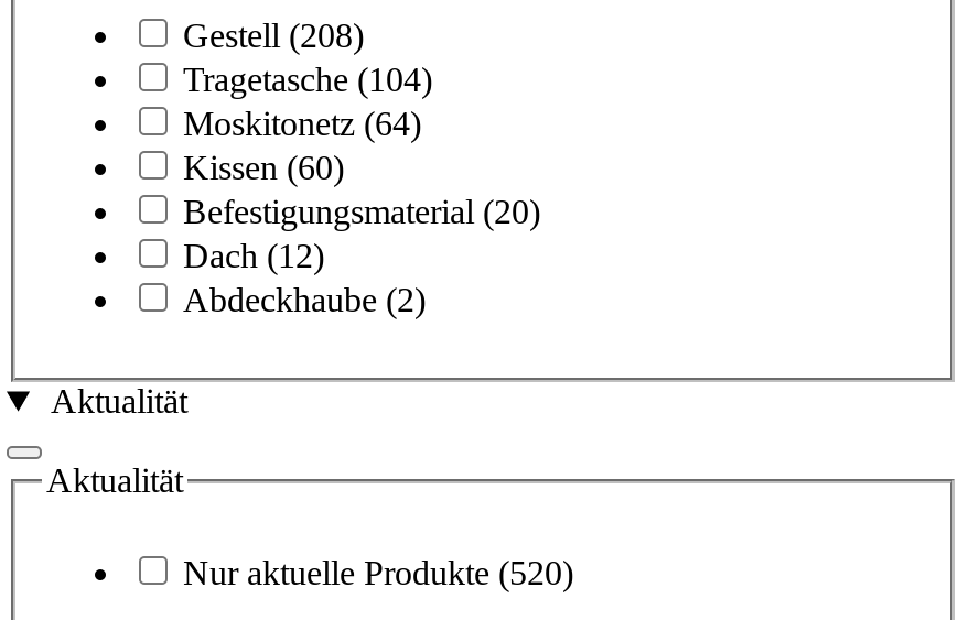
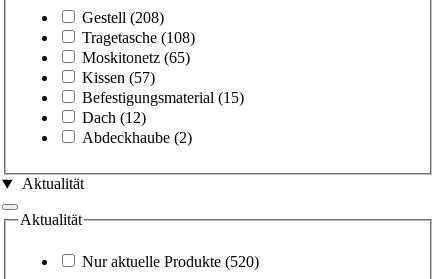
- Tragetasche (104)
+ Tragetasche (108)

- Moskitonetz (64)
+ Moskitonetz (65)

- Kissen (60)
+ Kissen (57)

- Befestigungsmaterial (20)
+ Befestigungsmaterial (15)
